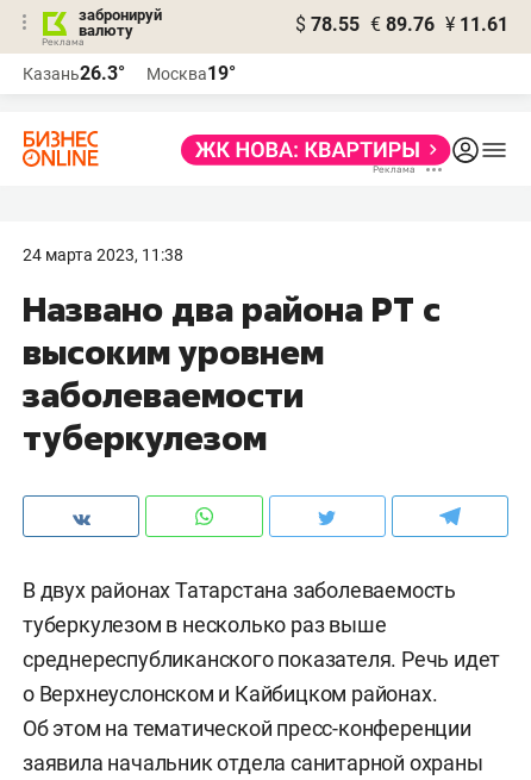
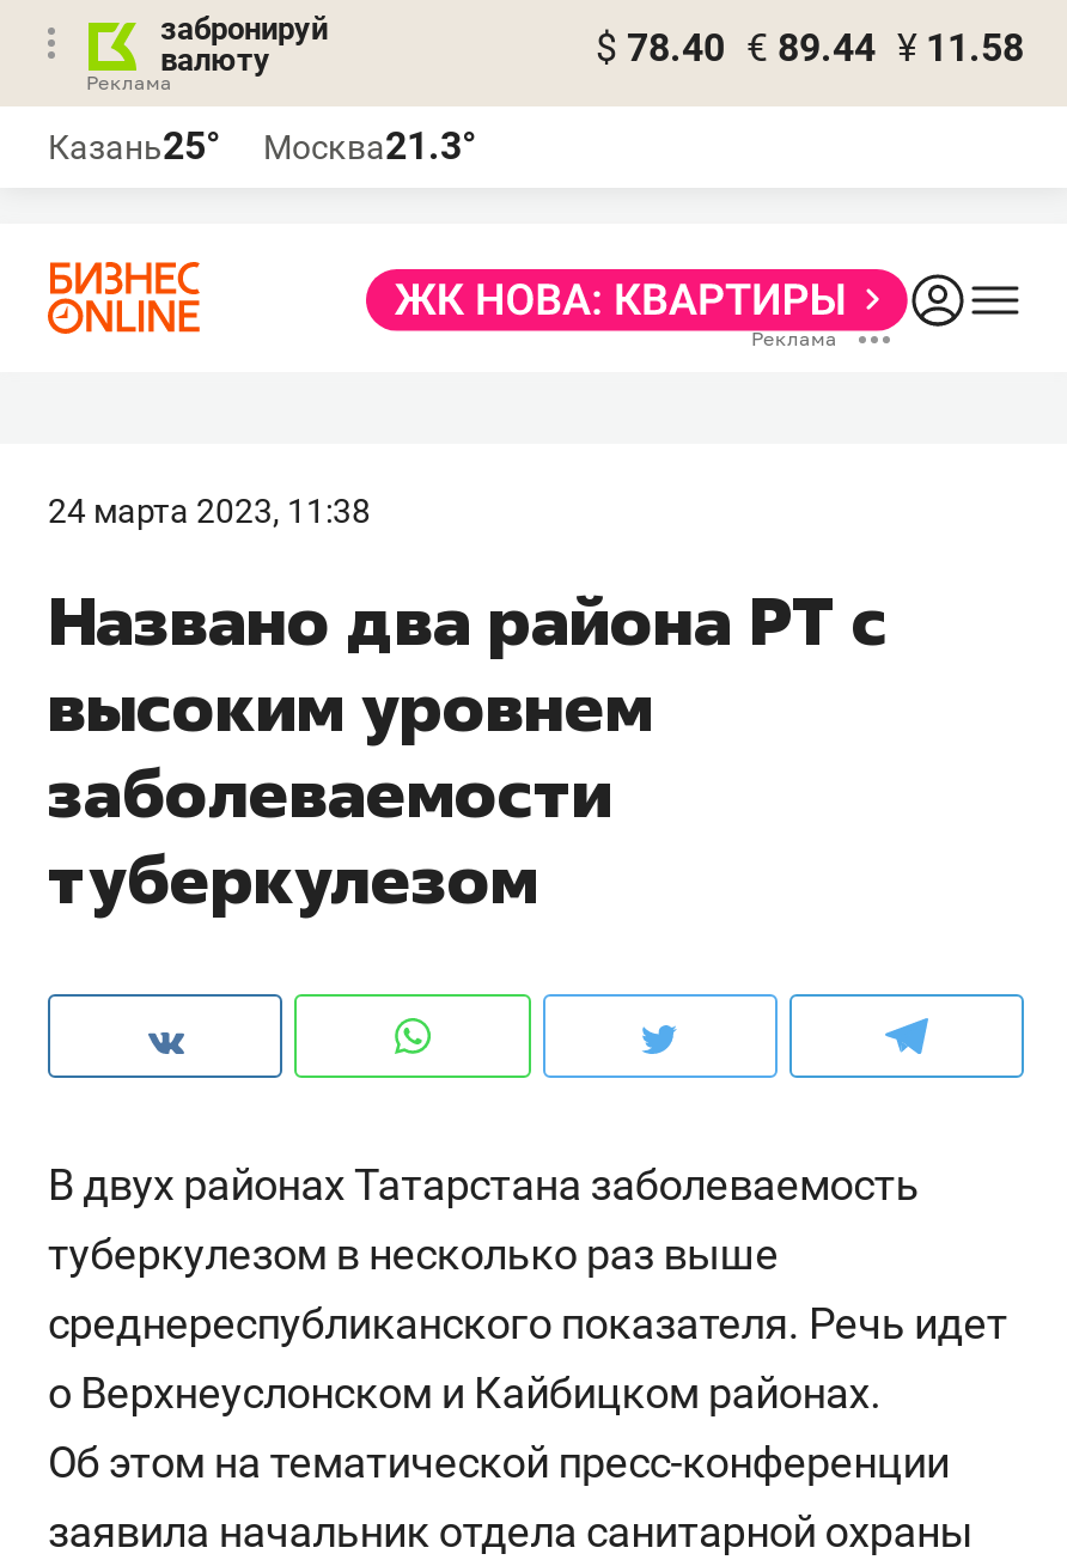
- $ 78.55 € 89.76 ¥ 11.61
+ $ 78.40 € 89.44 ¥ 11.58

- Казань26.3°
+ Казань25°

- Москва19°
+ Москва21.3°
